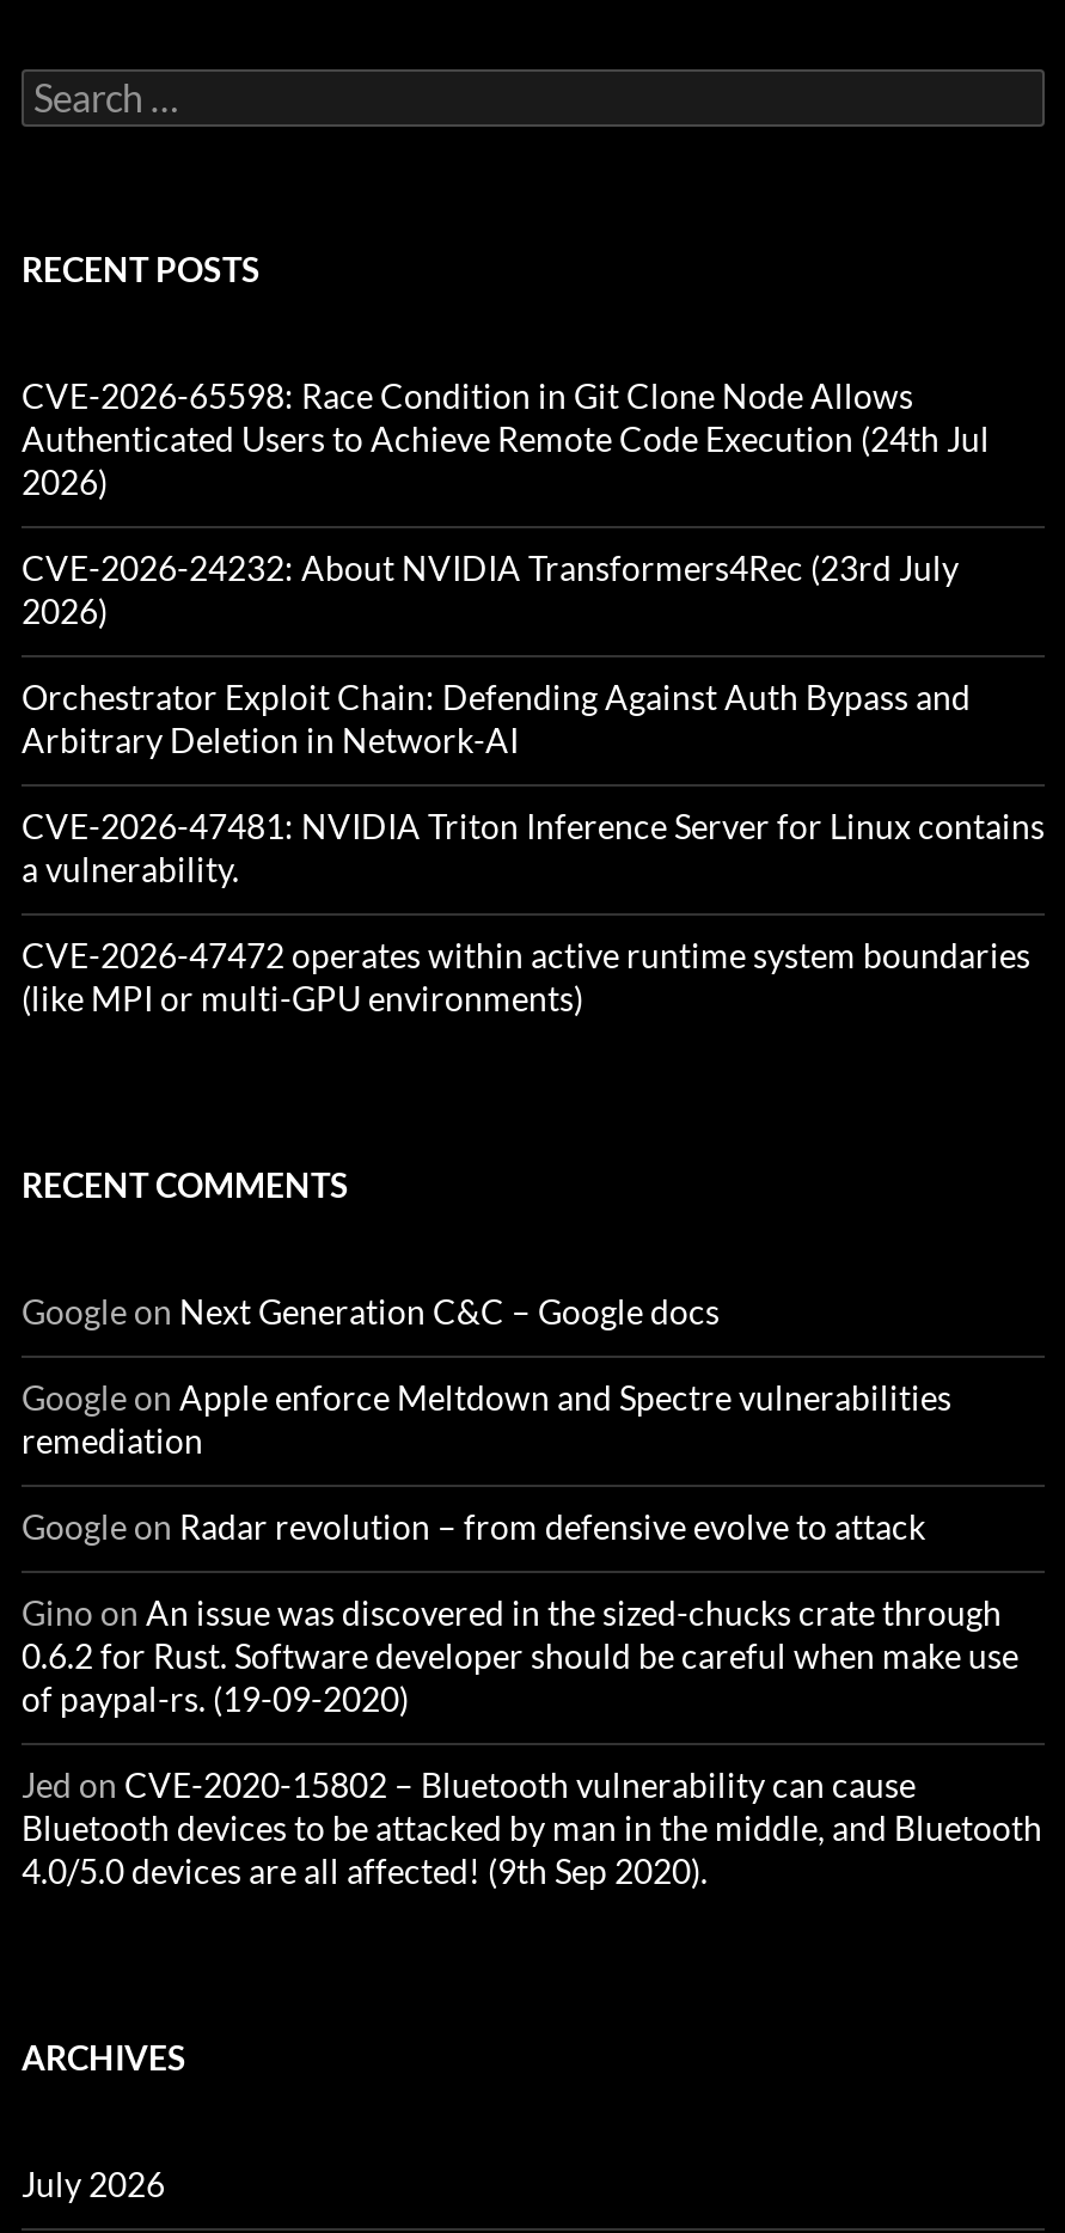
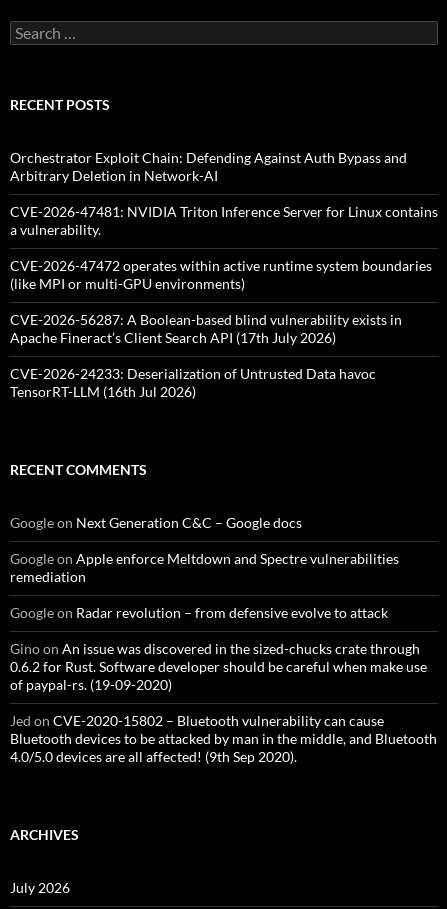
- CVE-2026-65598: Race Condition in Git Clone Node Allows
- Authenticated Users to Achieve Remote Code Execution (24th Jul
- 2026)
- CVE-2026-24232: About NVIDIA Transformers4Rec (23rd July
- 2026)

moved up: Orchestrator Exploit Chain: Defending Against Auth Bypass and | Arbitrary Deletion in Network-AI | CVE-2026-47481: NVIDIA Triton Inference Server for Linux contains | a vulnerability. | CVE-2026-47472 operates within active runtime system boundaries | (like MPI or multi-GPU environments)

+ CVE-2026-56287: A Boolean-based blind vulnerability exists in
+ Apache Fineract’s Client Search API (17th July 2026)
+ CVE-2026-24233: Deserialization of Untrusted Data havoc
+ TensorRT-LLM (16th Jul 2026)
